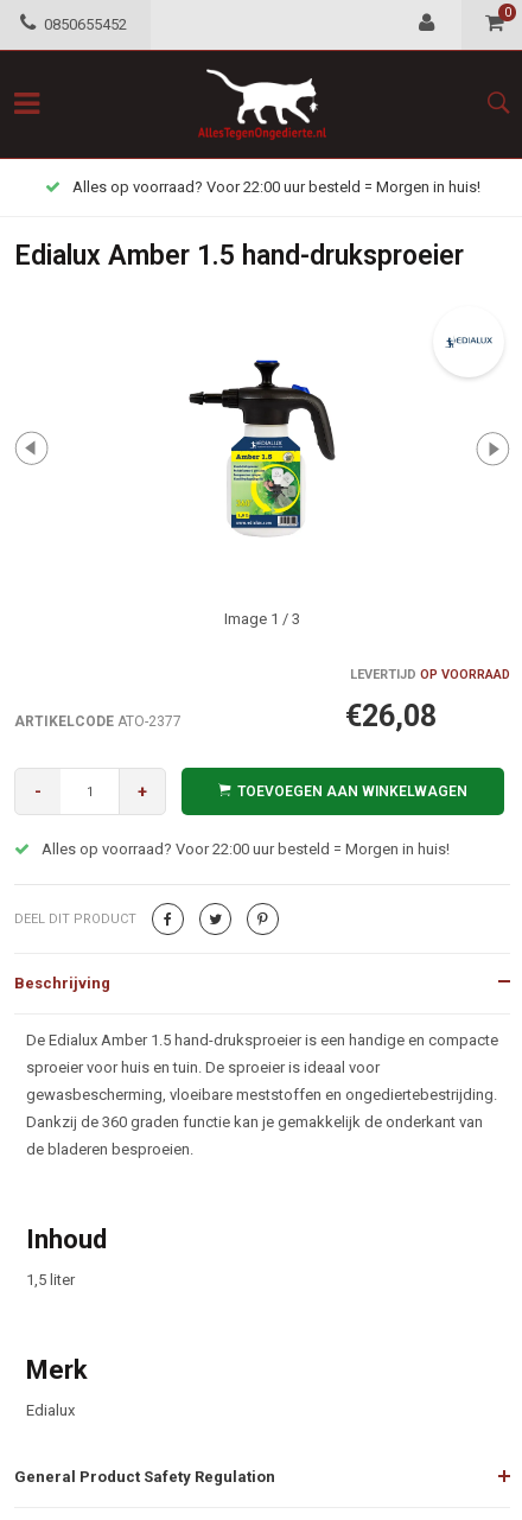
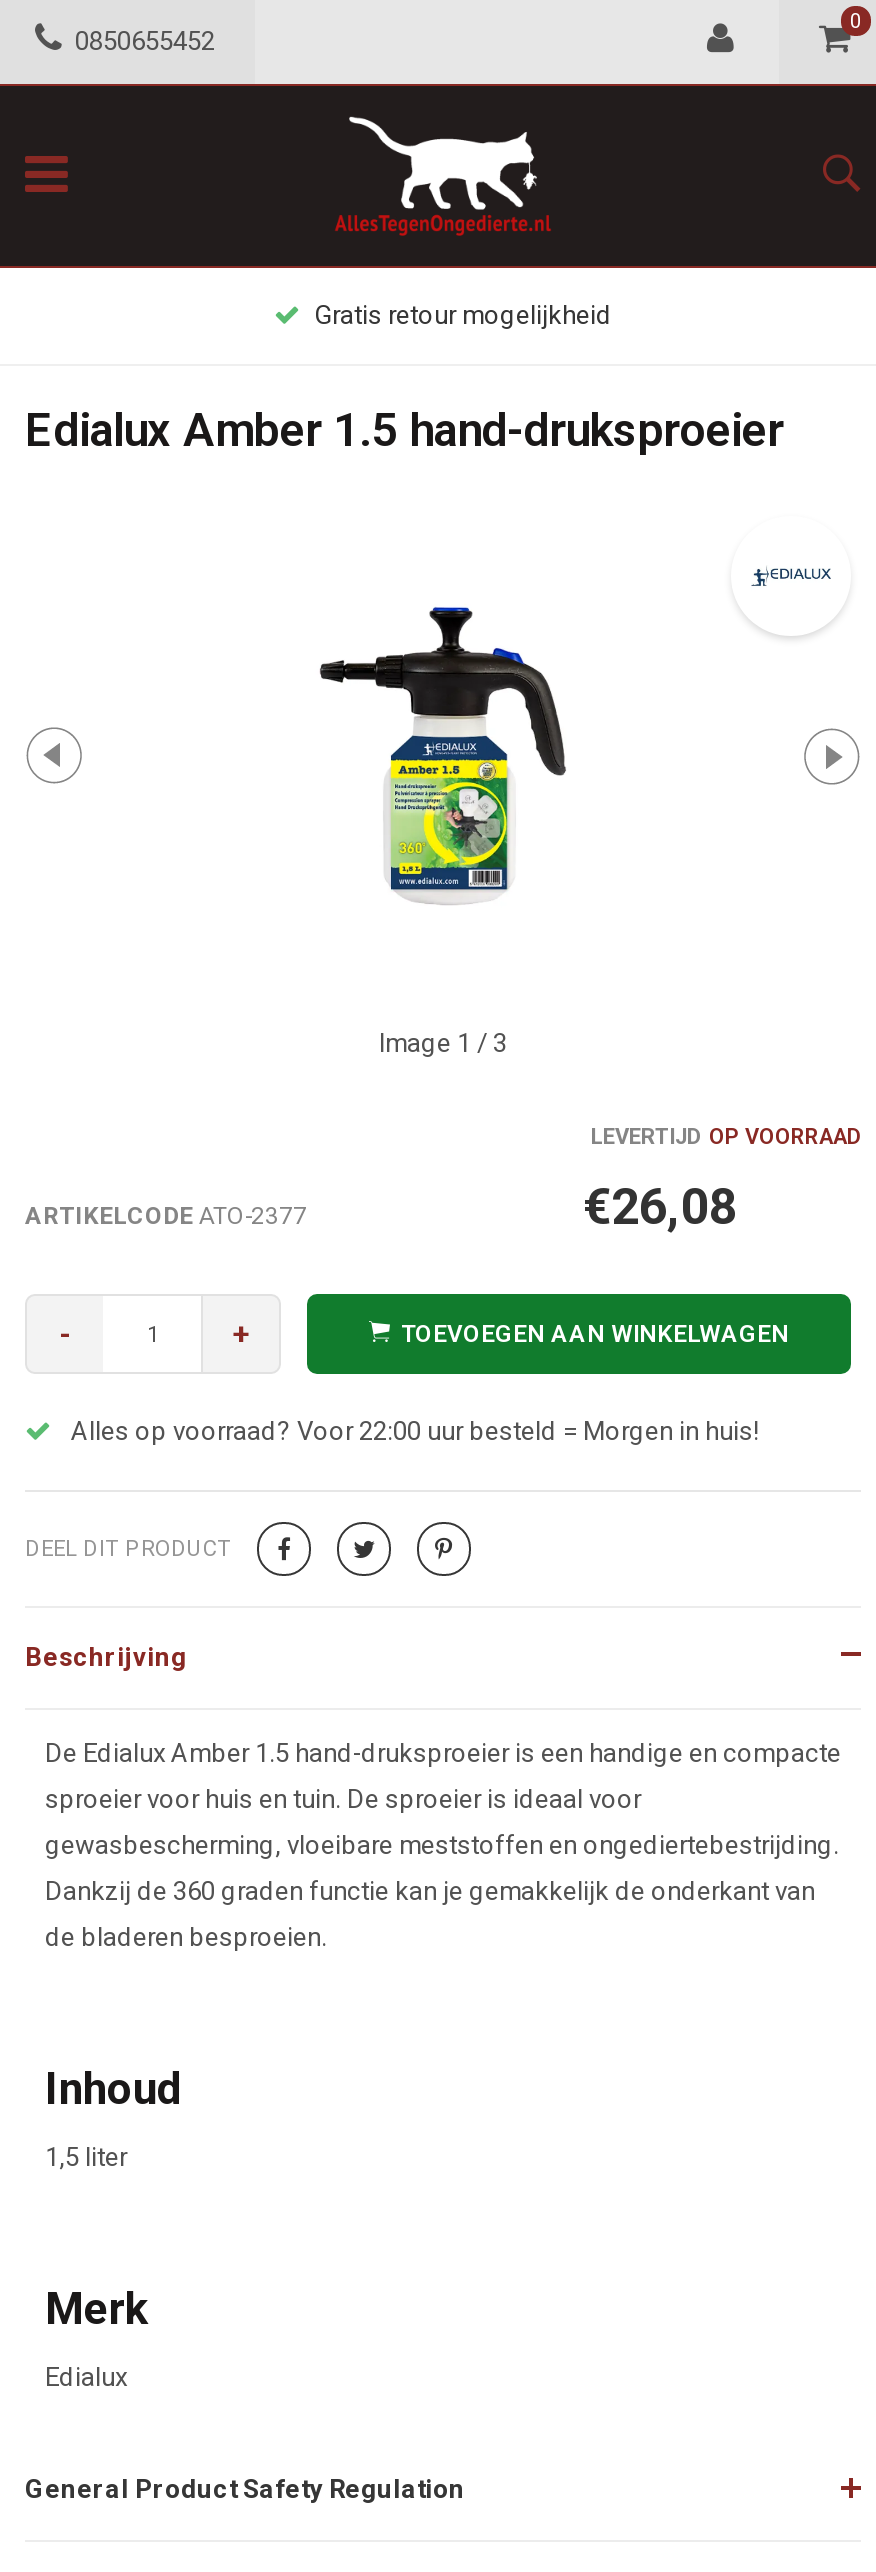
- Alles op voorraad? Voor 22:00 uur besteld = Morgen in huis!
+ Gratis retour mogelijkheid
